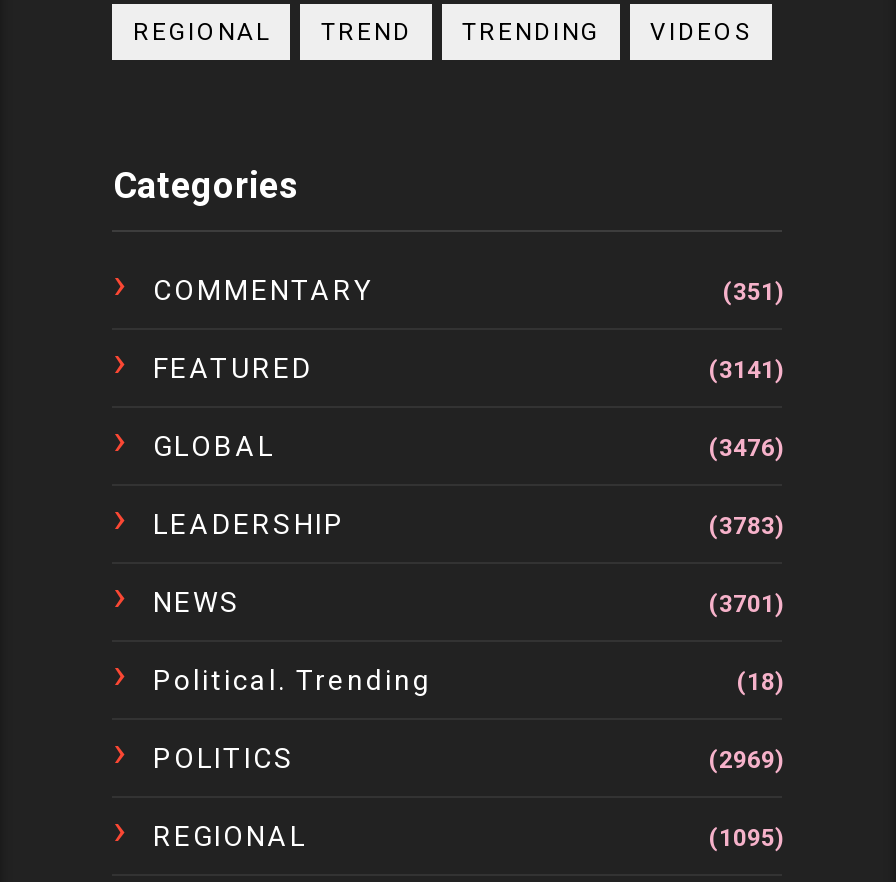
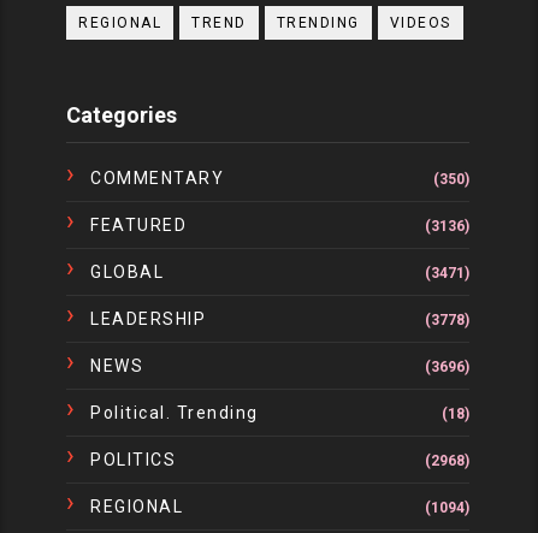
- (351)
+ (350)

- (3141)
+ (3136)

- (3476)
+ (3471)

- (3783)
+ (3778)

- (3701)
+ (3696)

- (2969)
+ (2968)

- (1095)
+ (1094)
